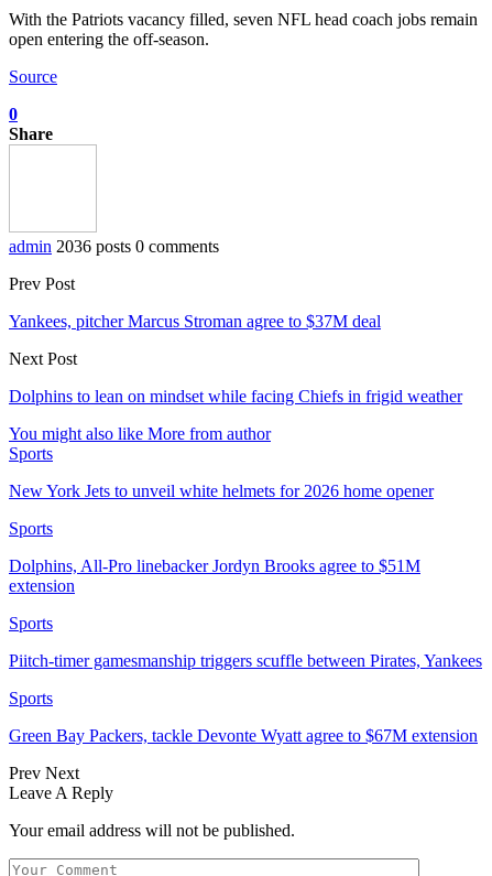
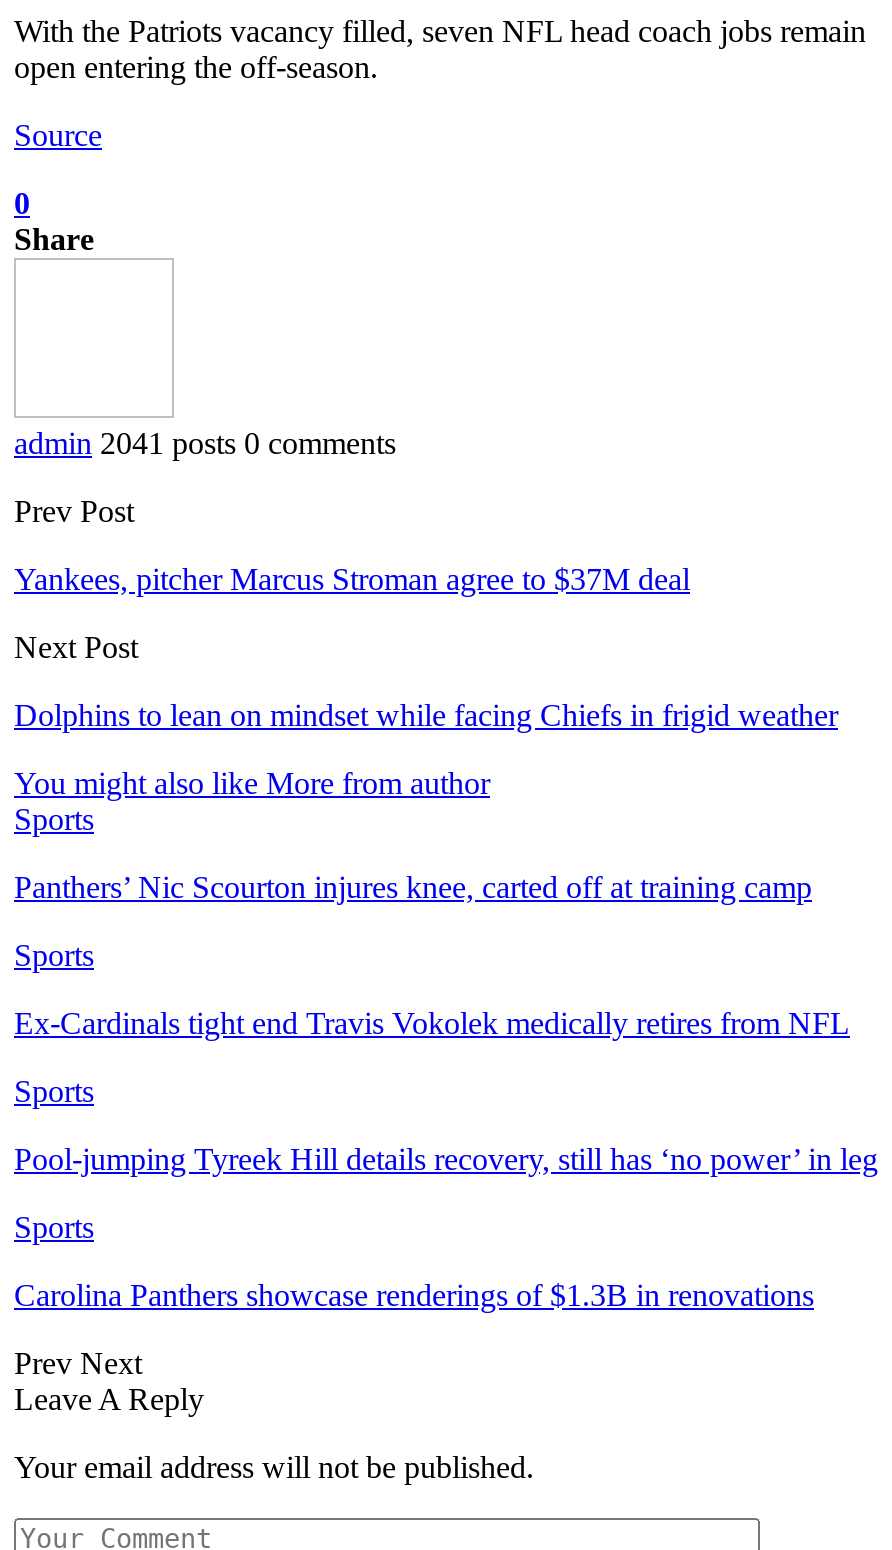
- admin 2036 posts 0 comments
+ admin 2041 posts 0 comments

- New York Jets to unveil white helmets for 2026 home opener
+ Panthers’ Nic Scourton injures knee, carted off at training camp

- Dolphins, All-Pro linebacker Jordyn Brooks agree to $51M
- extension
+ Ex-Cardinals tight end Travis Vokolek medically retires from NFL

- Piitch-timer gamesmanship triggers scuffle between Pirates, Yankees
+ Pool-jumping Tyreek Hill details recovery, still has ‘no power’ in leg

- Green Bay Packers, tackle Devonte Wyatt agree to $67M extension
+ Carolina Panthers showcase renderings of $1.3B in renovations
